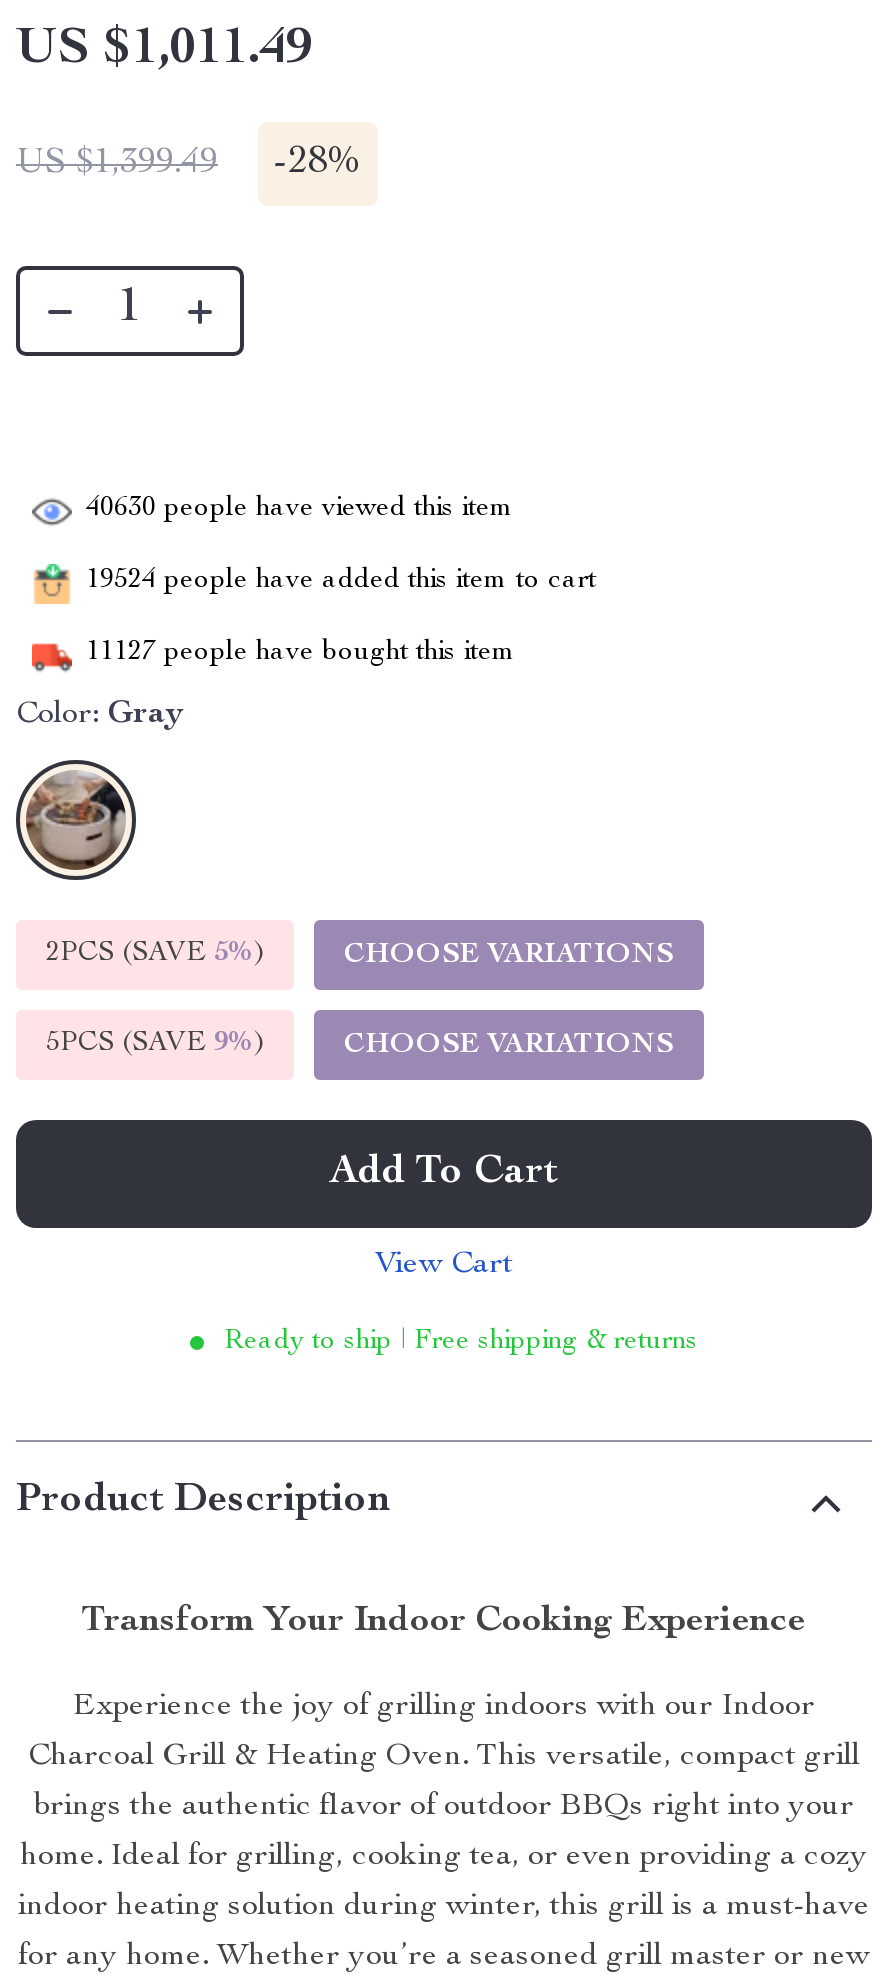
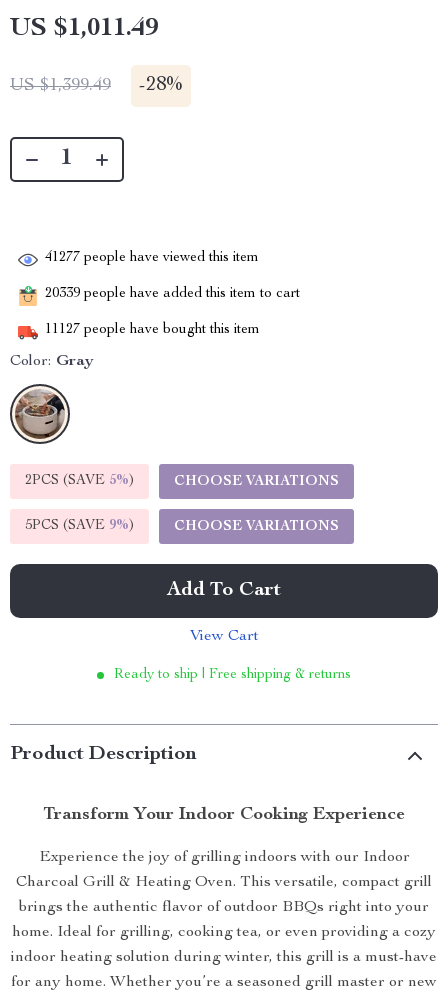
- 40630 people have viewed this item
+ 41277 people have viewed this item

- 19524 people have added this item to cart
+ 20339 people have added this item to cart
